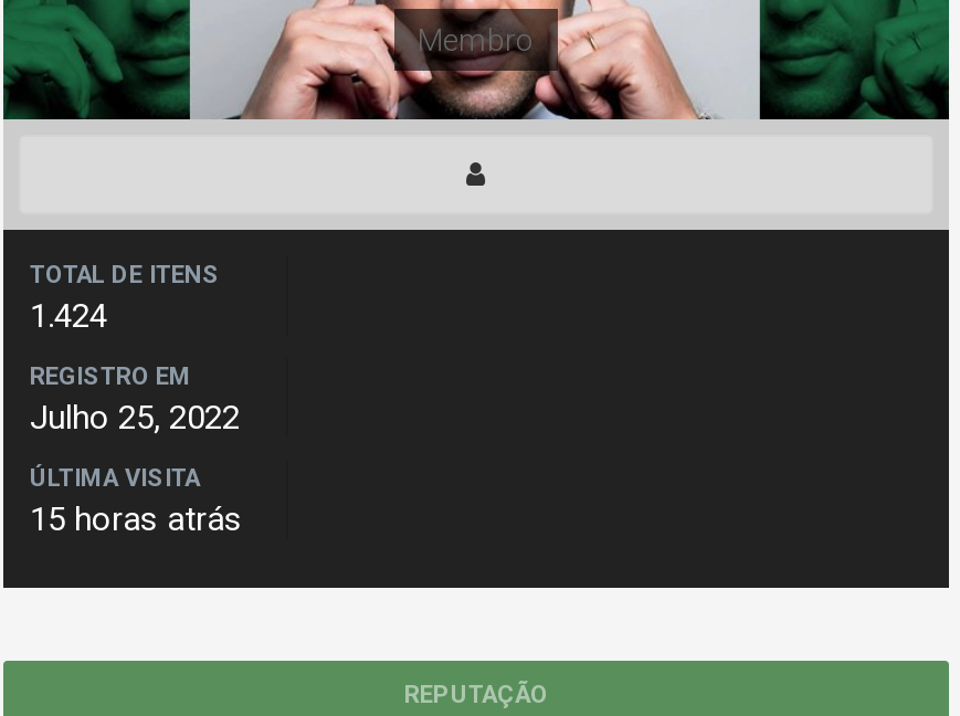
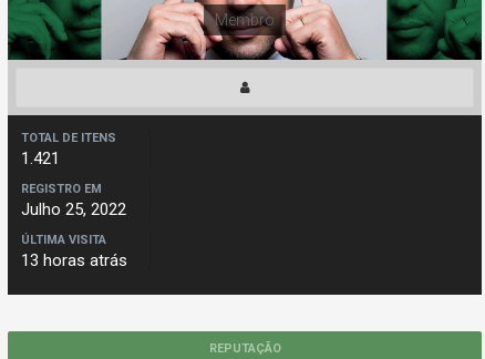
- 1.424
+ 1.421

- 15 horas atrás
+ 13 horas atrás
